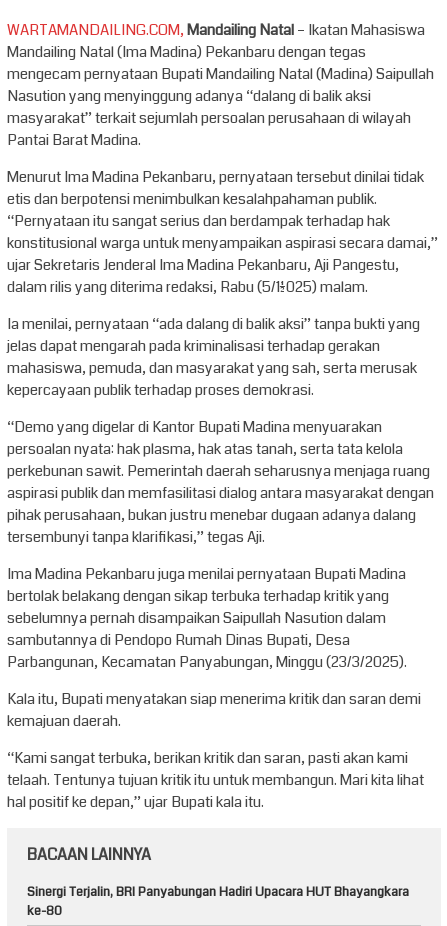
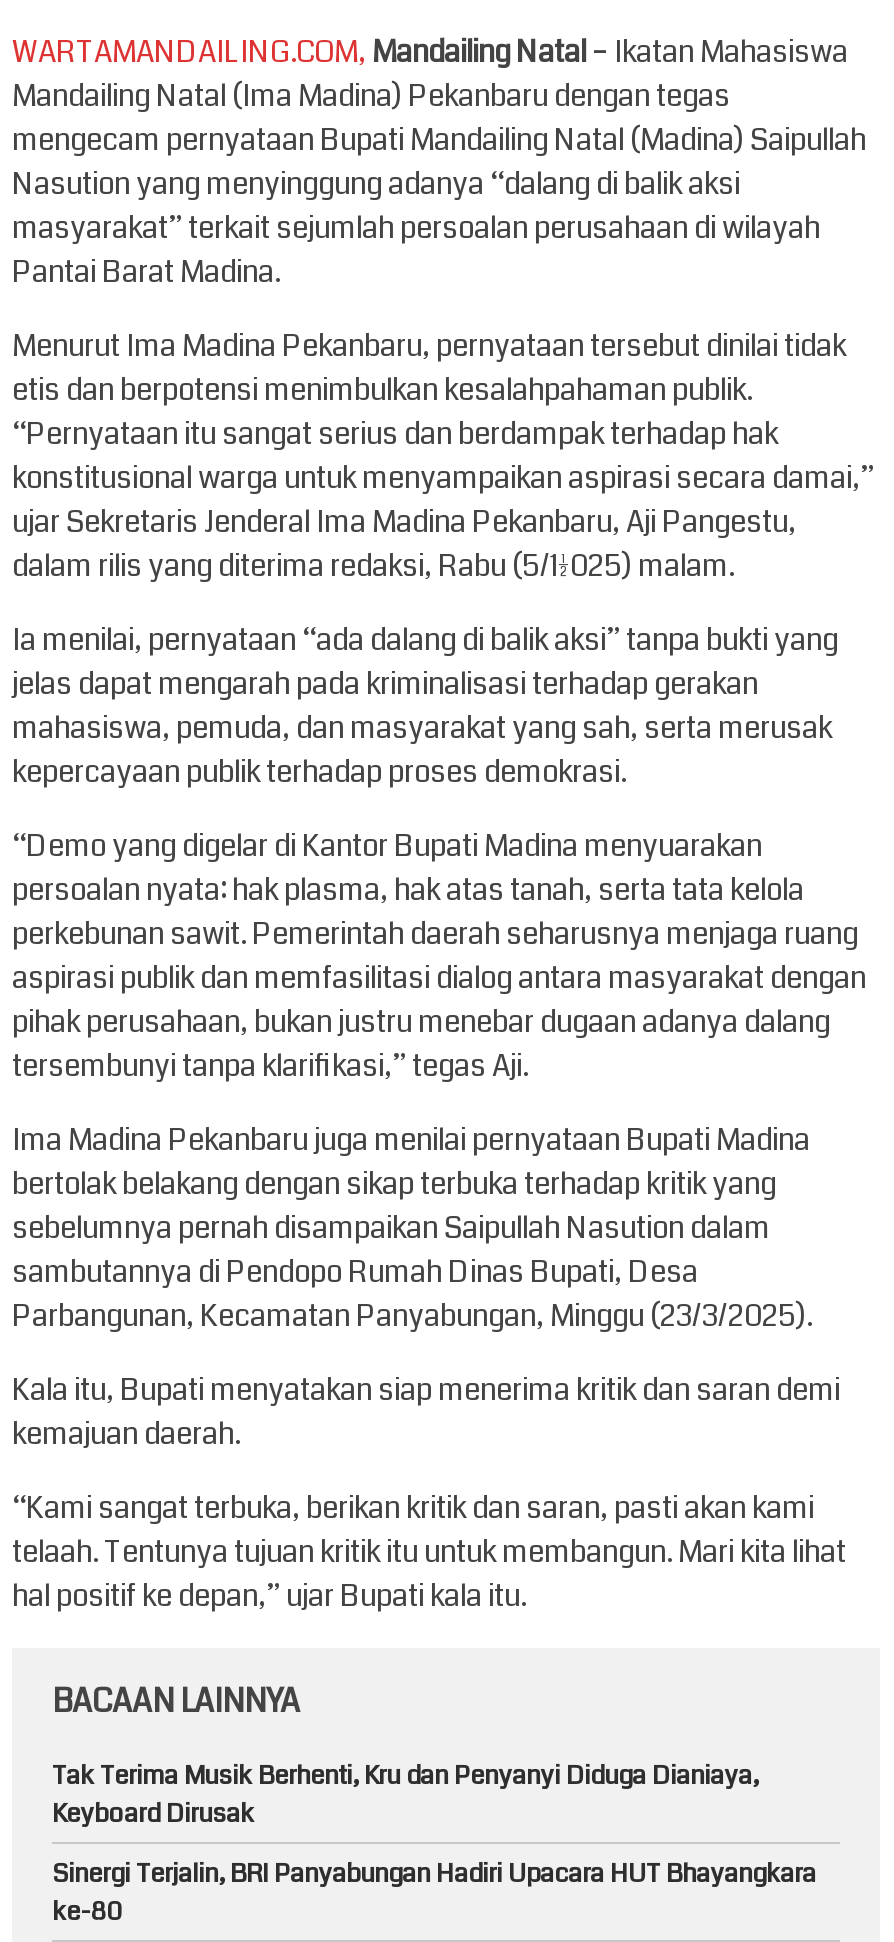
+ Tak Terima Musik Berhenti, Kru dan Penyanyi Diduga Dianiaya,
+ Keyboard Dirusak
